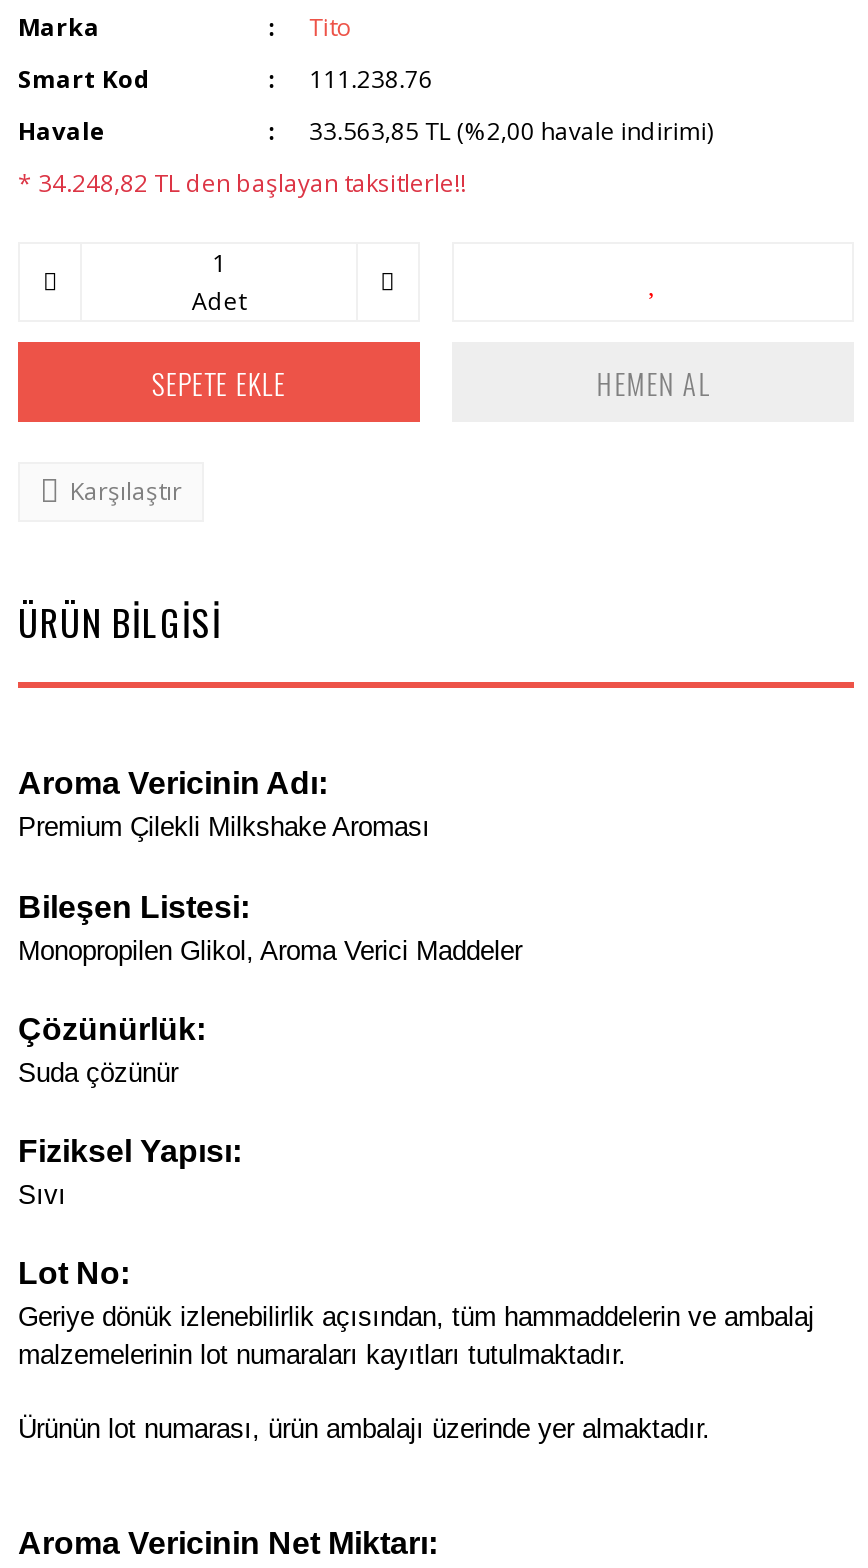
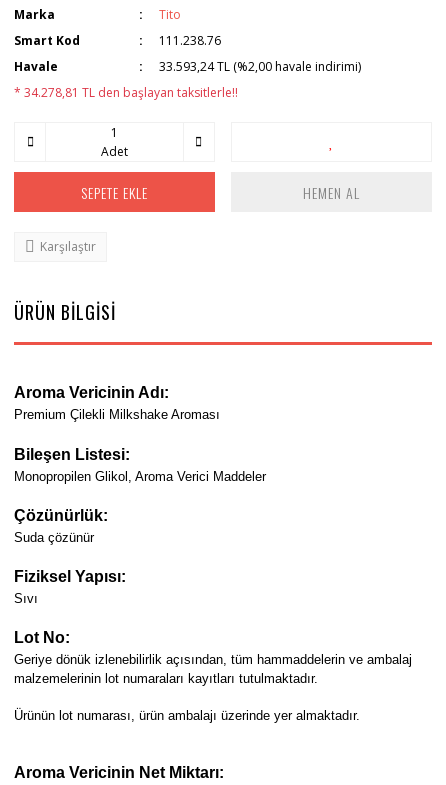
- 33.563,85 TL (%2,00 havale indirimi)
+ 33.593,24 TL (%2,00 havale indirimi)

- * 34.248,82 TL den başlayan taksitlerle!!
+ * 34.278,81 TL den başlayan taksitlerle!!
